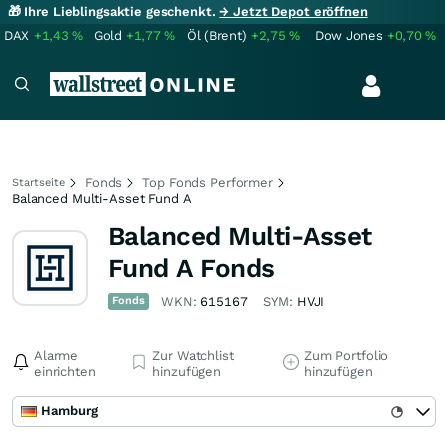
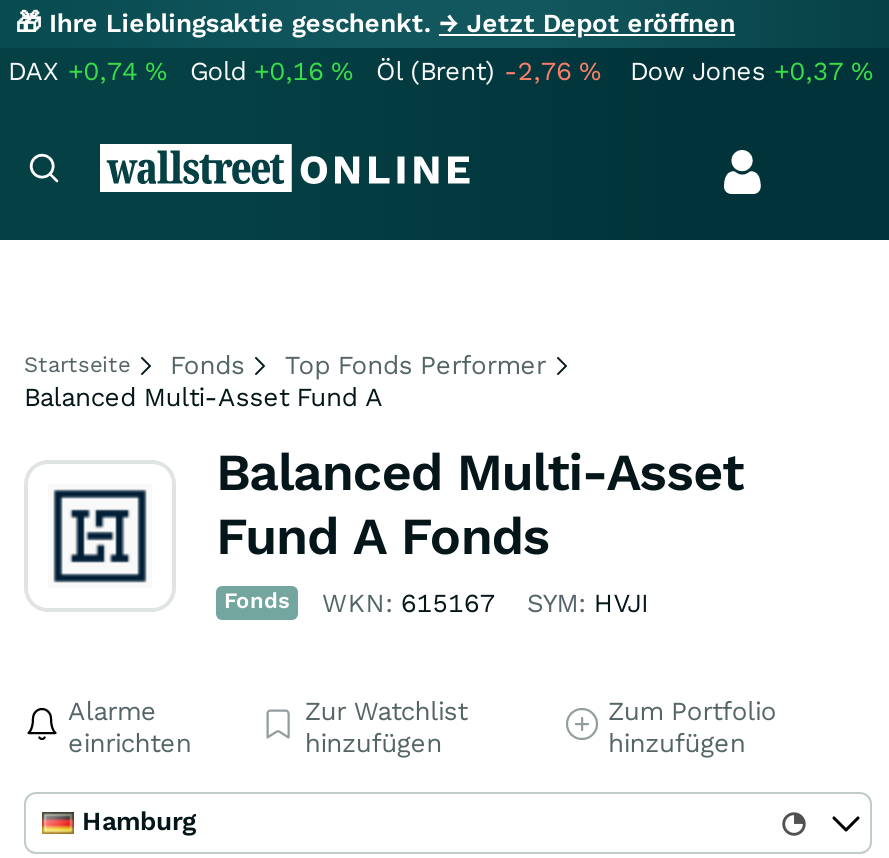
- DAX +1,43%
+ DAX +0,74%

- Gold +1,77%
+ Gold +0,16%

- Öl (Brent) +2,75%
+ Öl (Brent) -2,76%

- Dow Jones +0,70%
+ Dow Jones +0,37%
